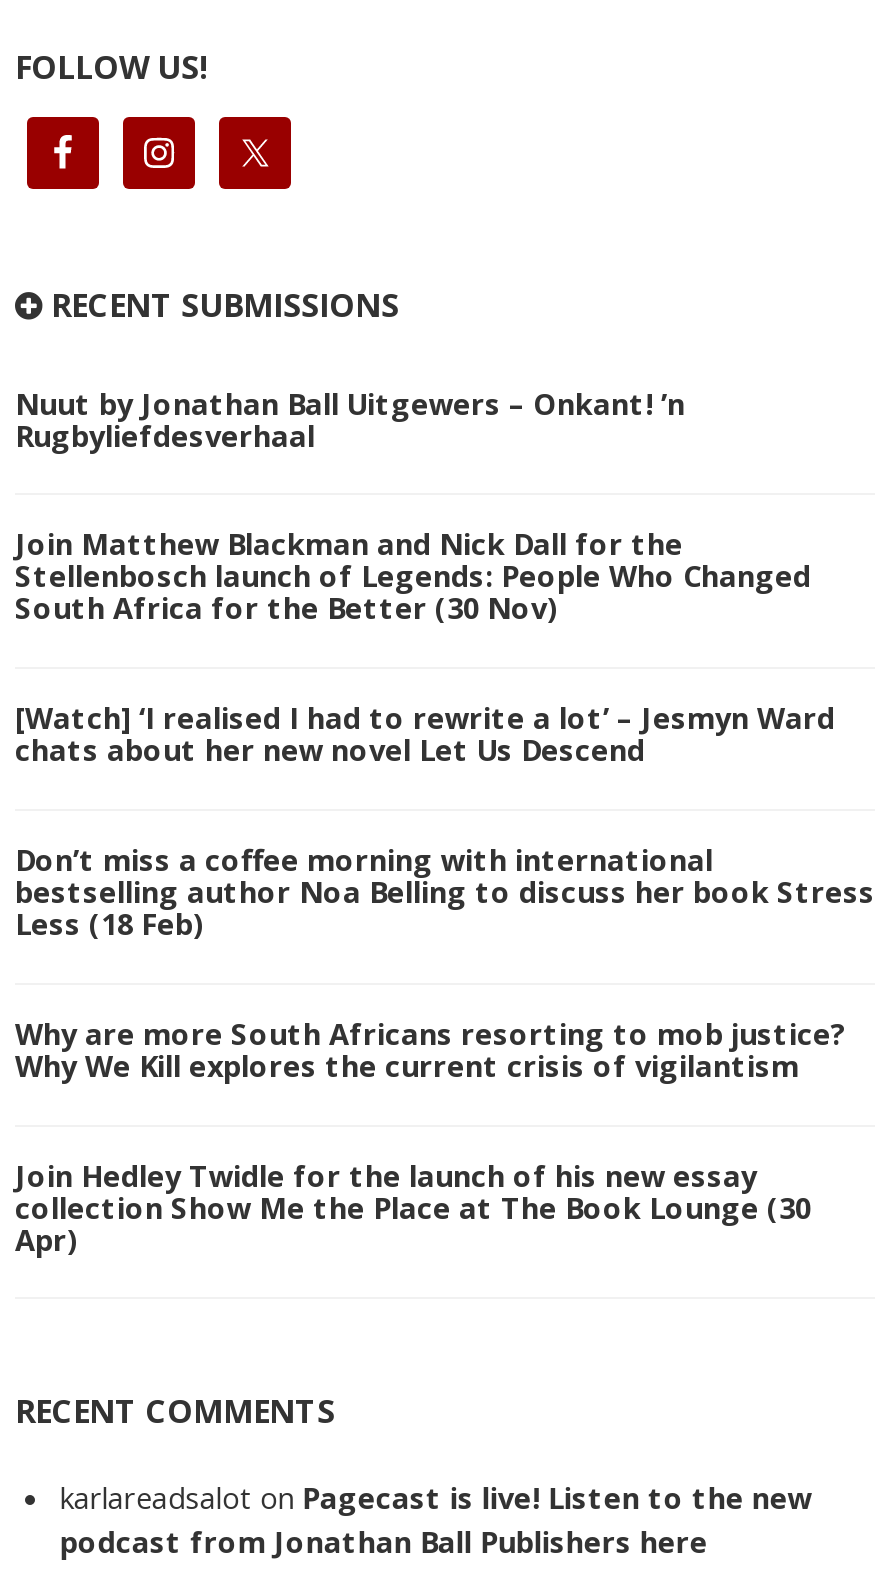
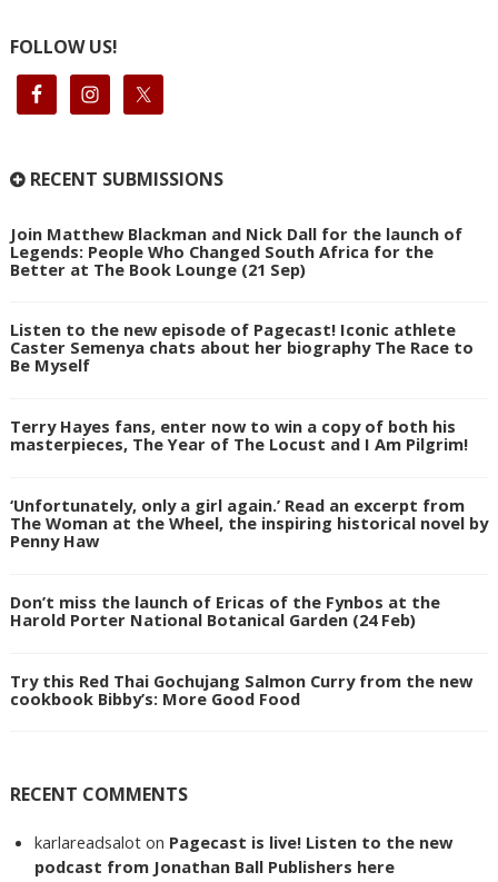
- Nuut by Jonathan Ball Uitgewers – Onkant! ’n
- Rugbyliefdesverhaal
+ Join Matthew Blackman and Nick Dall for the launch of
+ Legends: People Who Changed South Africa for the
+ Better at The Book Lounge (21 Sep)

- Join Matthew Blackman and Nick Dall for the
- Stellenbosch launch of Legends: People Who Changed
- South Africa for the Better (30 Nov)
+ Listen to the new episode of Pagecast! Iconic athlete
+ Caster Semenya chats about her biography The Race to
+ Be Myself

- [Watch] ‘I realised I had to rewrite a lot’ – Jesmyn Ward
- chats about her new novel Let Us Descend
+ Terry Hayes fans, enter now to win a copy of both his
+ masterpieces, The Year of The Locust and I Am Pilgrim!

- Don’t miss a coffee morning with international
- bestselling author Noa Belling to discuss her book Stress
- Less (18 Feb)
+ ‘Unfortunately, only a girl again.’ Read an excerpt from
+ The Woman at the Wheel, the inspiring historical novel by
+ Penny Haw

- Why are more South Africans resorting to mob justice?
- Why We Kill explores the current crisis of vigilantism
+ Don’t miss the launch of Ericas of the Fynbos at the
+ Harold Porter National Botanical Garden (24 Feb)

- Join Hedley Twidle for the launch of his new essay
- collection Show Me the Place at The Book Lounge (30
- Apr)
+ Try this Red Thai Gochujang Salmon Curry from the new
+ cookbook Bibby’s: More Good Food
